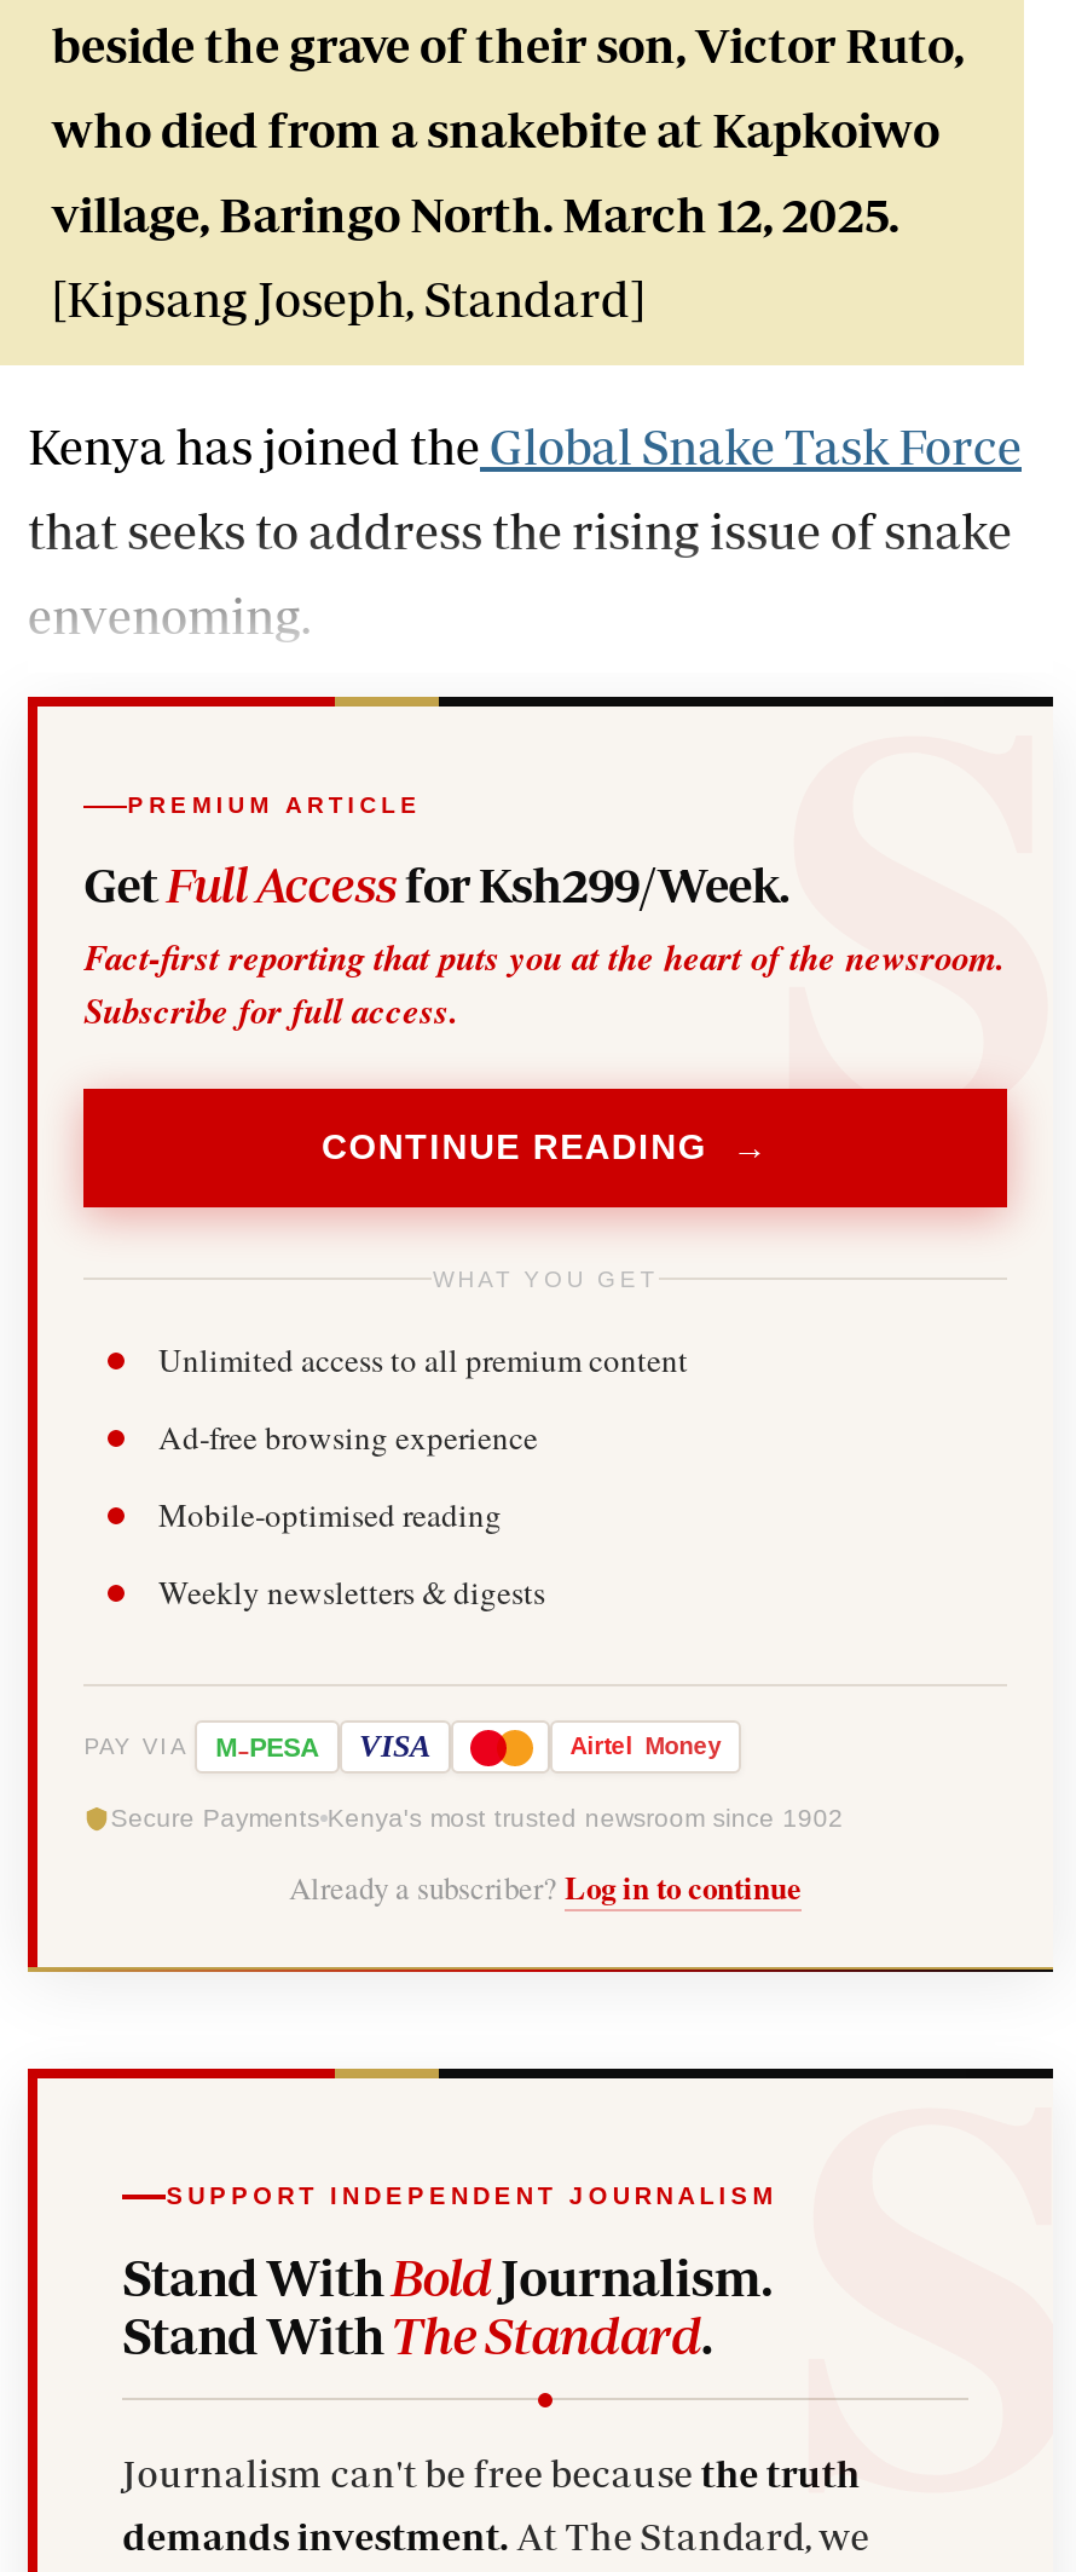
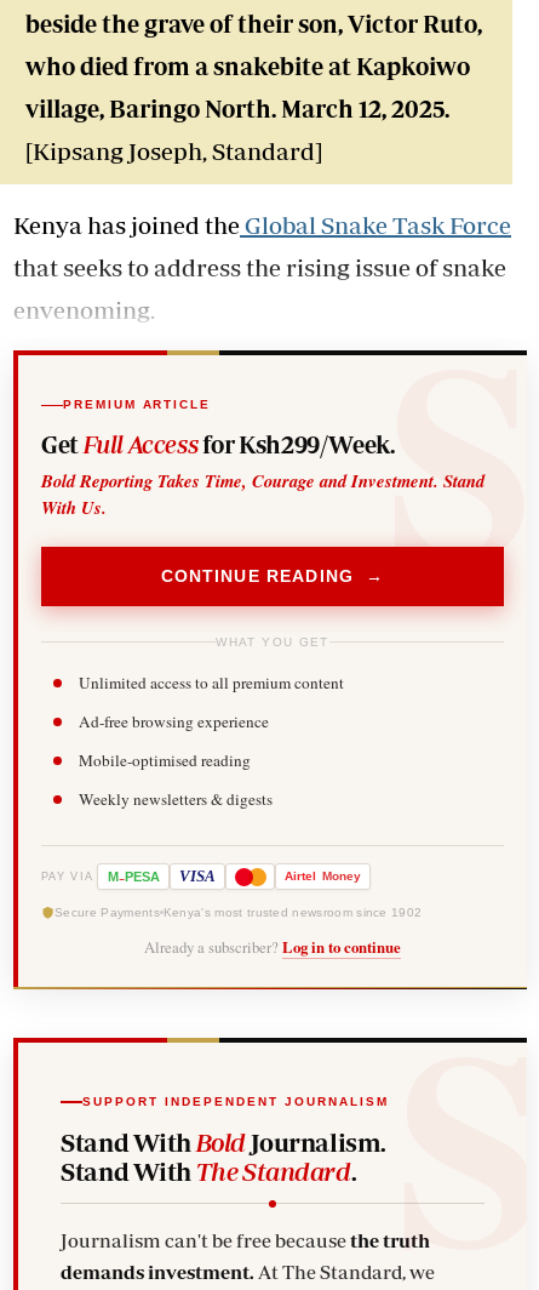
- Fact-first reporting that puts you at the heart of the newsroom.
- Subscribe for full access.
+ Bold Reporting Takes Time, Courage and Investment. Stand
+ With Us.
